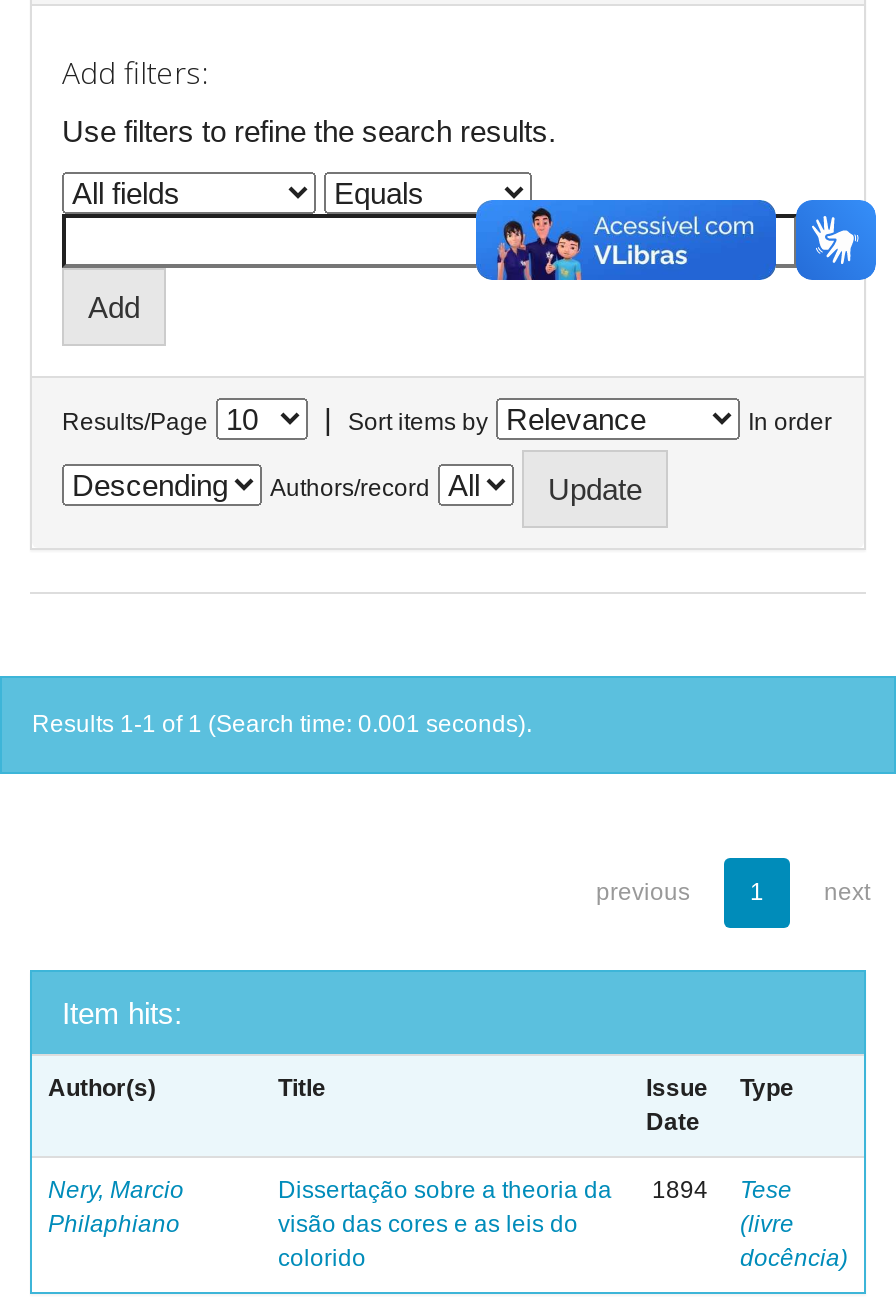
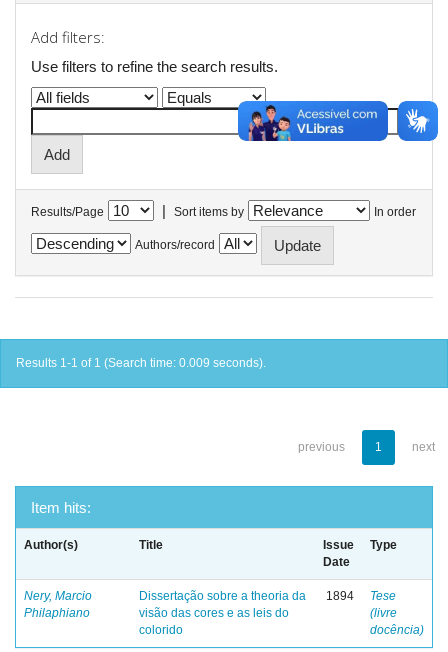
- Results 1-1 of 1 (Search time: 0.001 seconds).
+ Results 1-1 of 1 (Search time: 0.009 seconds).
